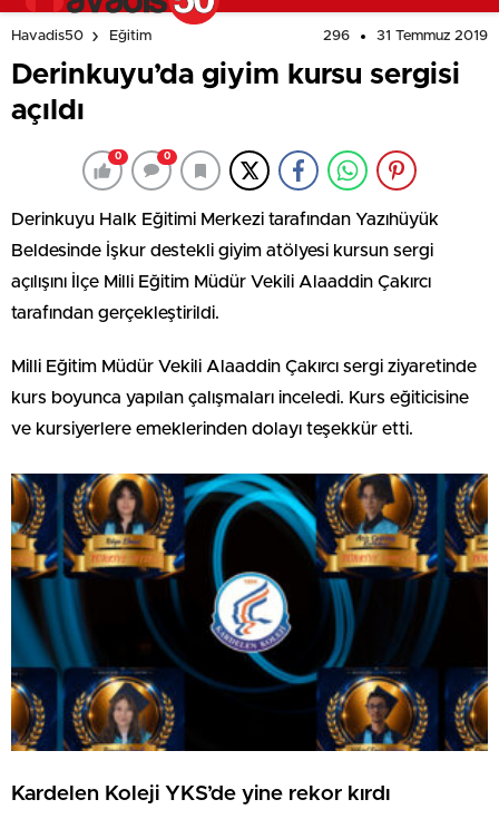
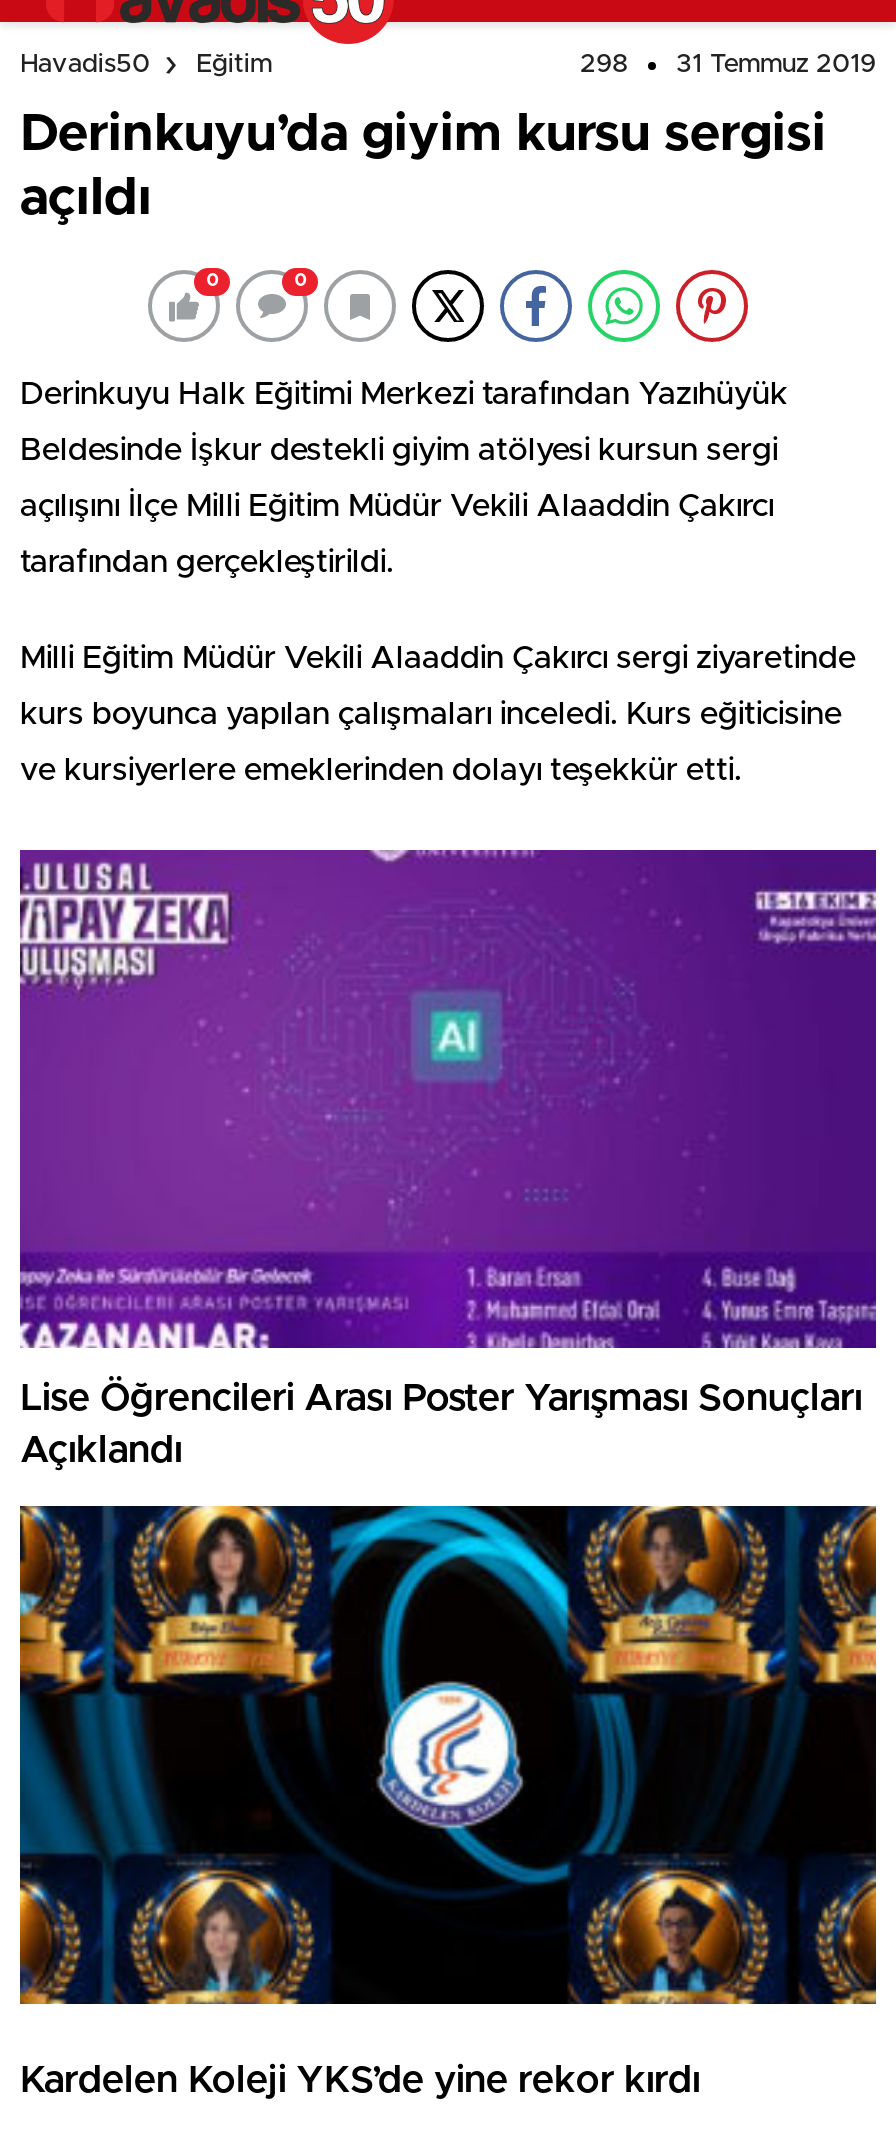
- 296 31 Temmuz 2019
+ 298 31 Temmuz 2019

+ [image]
+ Lise Öğrencileri Arası Poster Yarışması Sonuçları
+ Açıklandı
